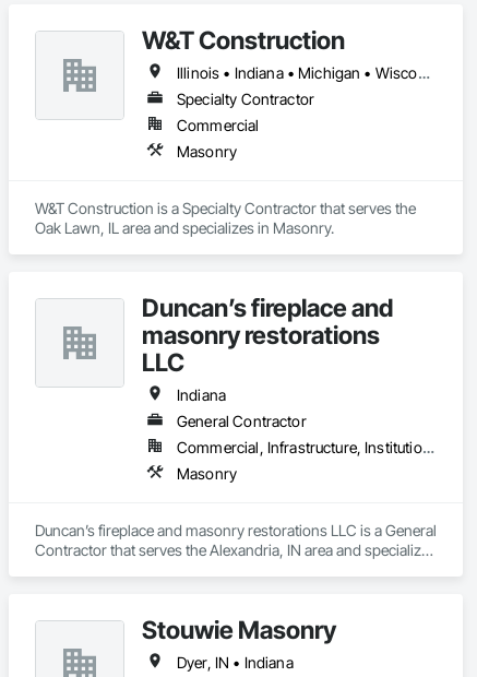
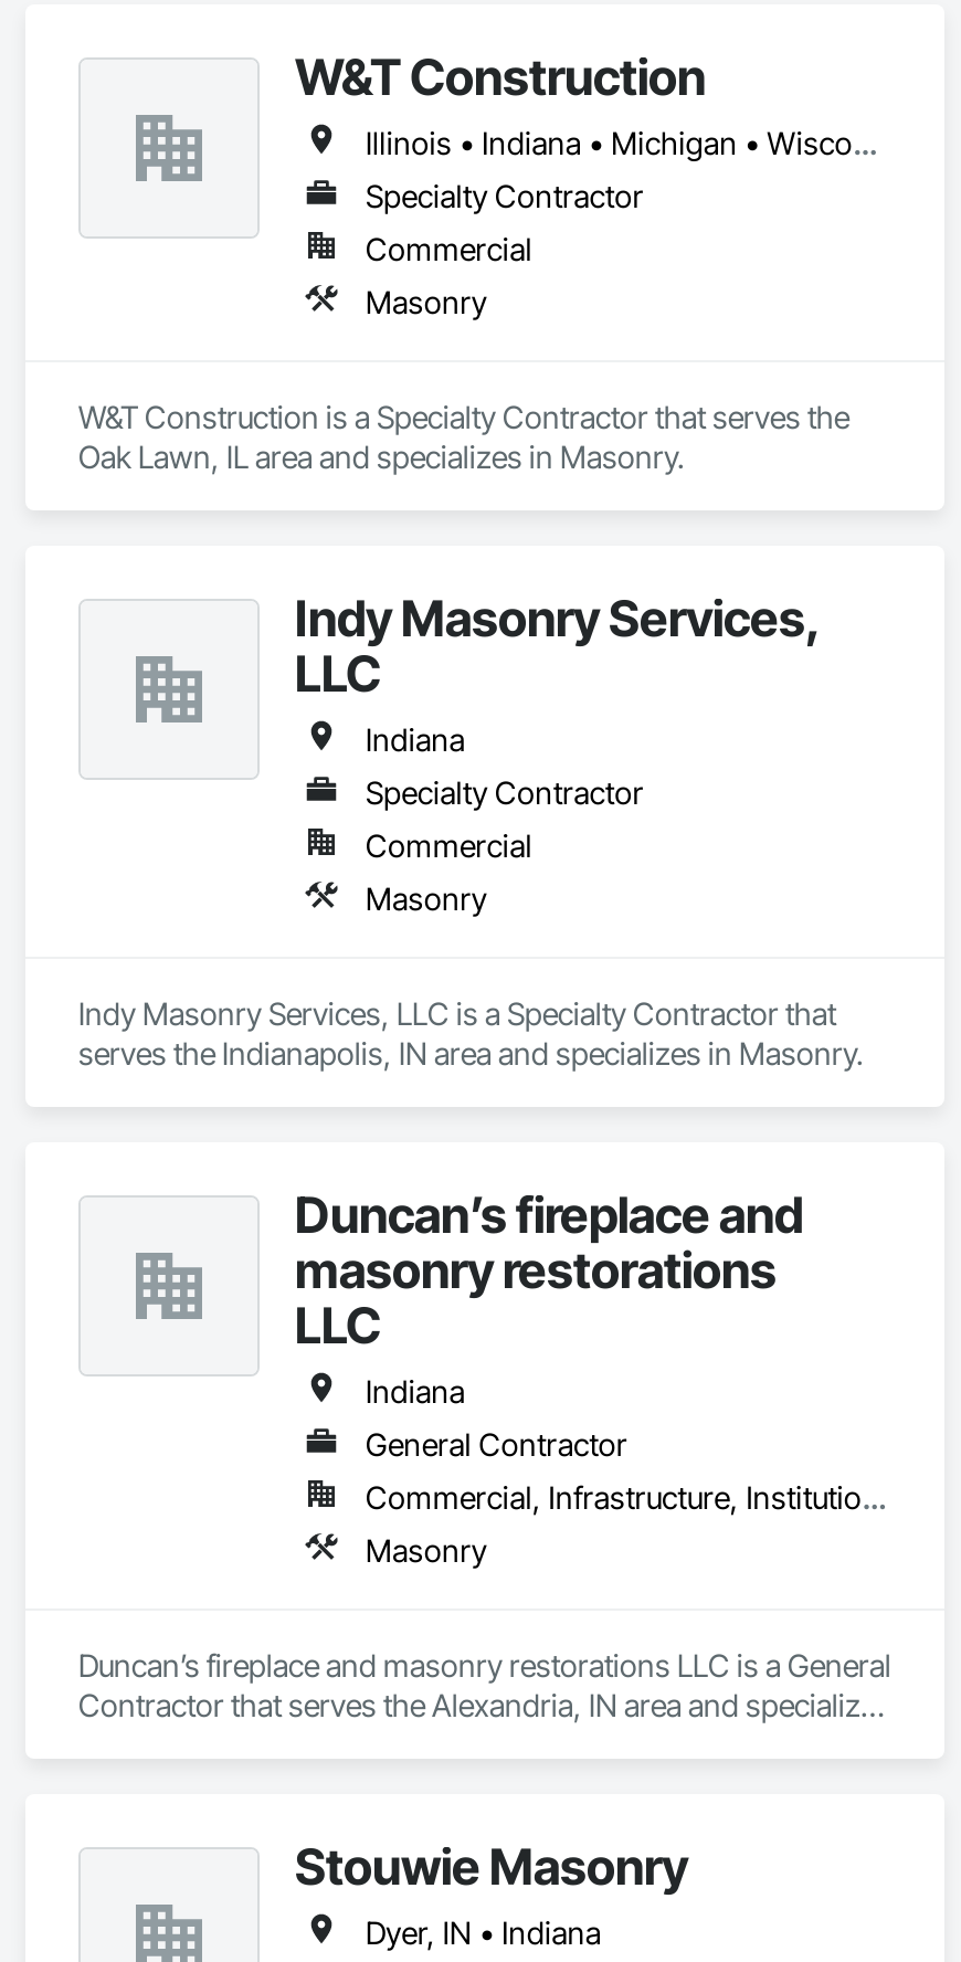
+ Indy Masonry Services,
+ LLC
+ Indiana
+ Specialty Contractor
+ Commercial
+ Masonry
+ Indy Masonry Services, LLC is a Specialty Contractor that
+ serves the Indianapolis, IN area and specializes in Masonry.
